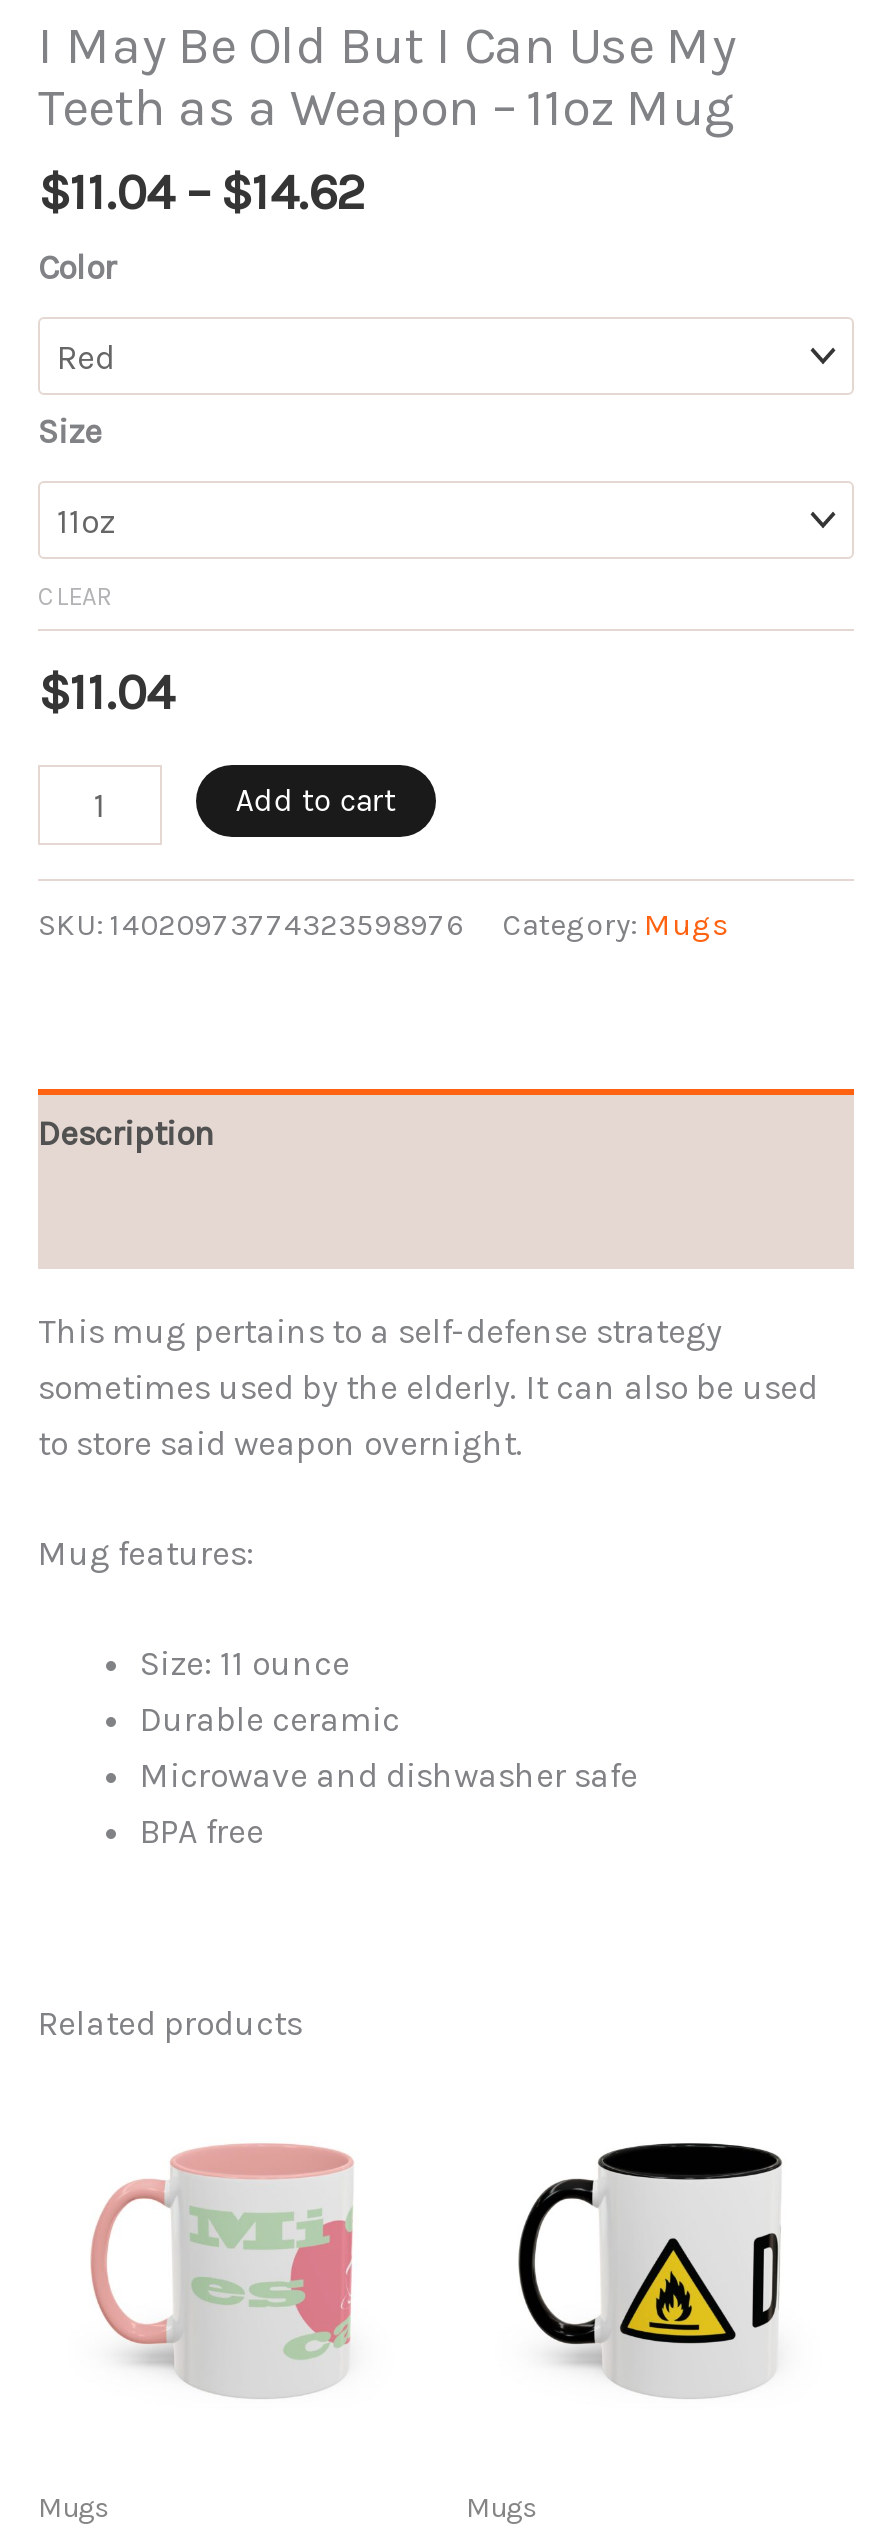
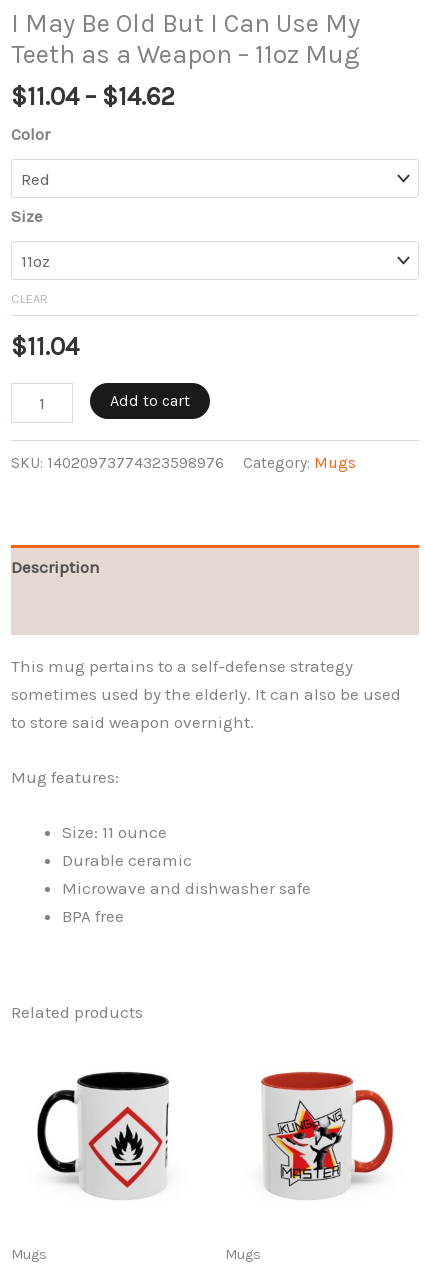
- [image]
+ [image]

- [image]
+ [image]
